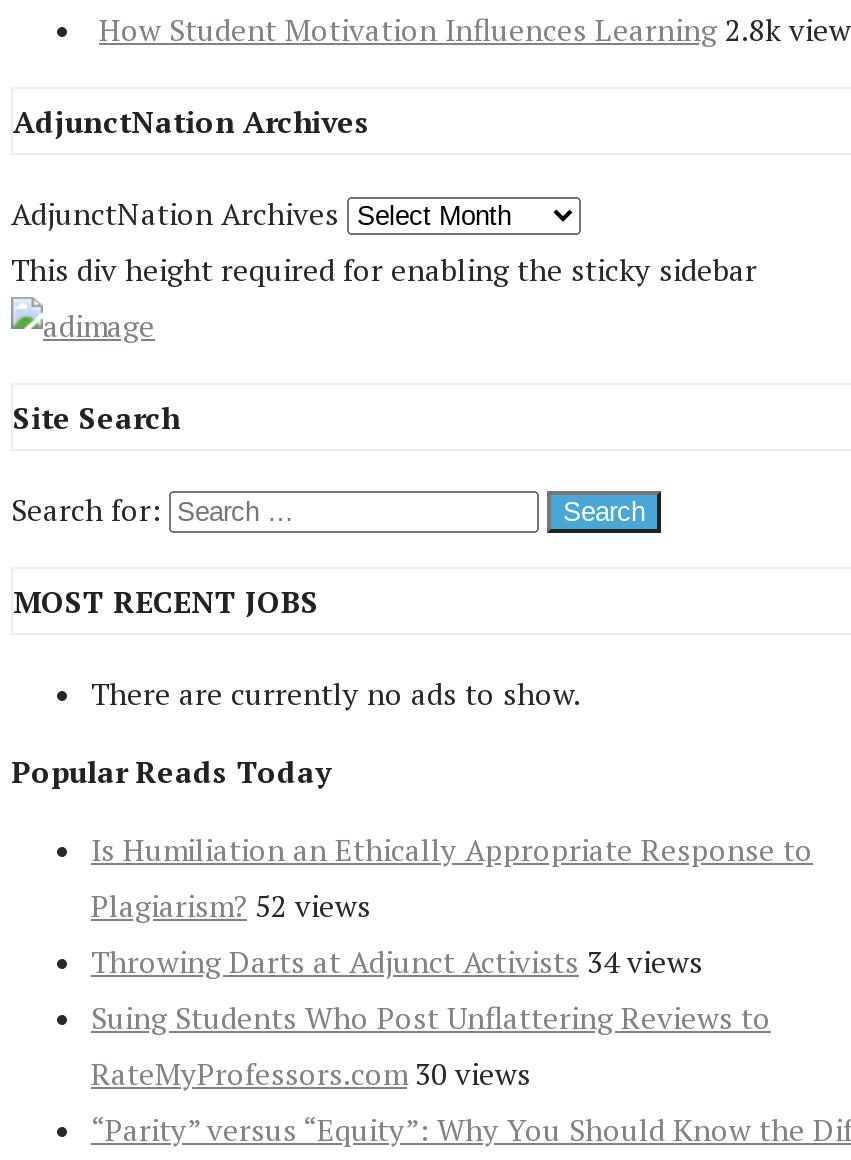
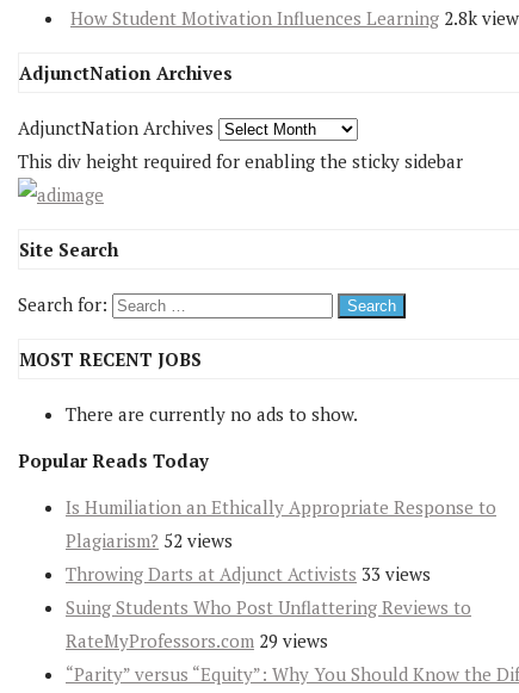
- Throwing Darts at Adjunct Activists 34 views
+ Throwing Darts at Adjunct Activists 33 views

- RateMyProfessors.com 30 views
+ RateMyProfessors.com 29 views
